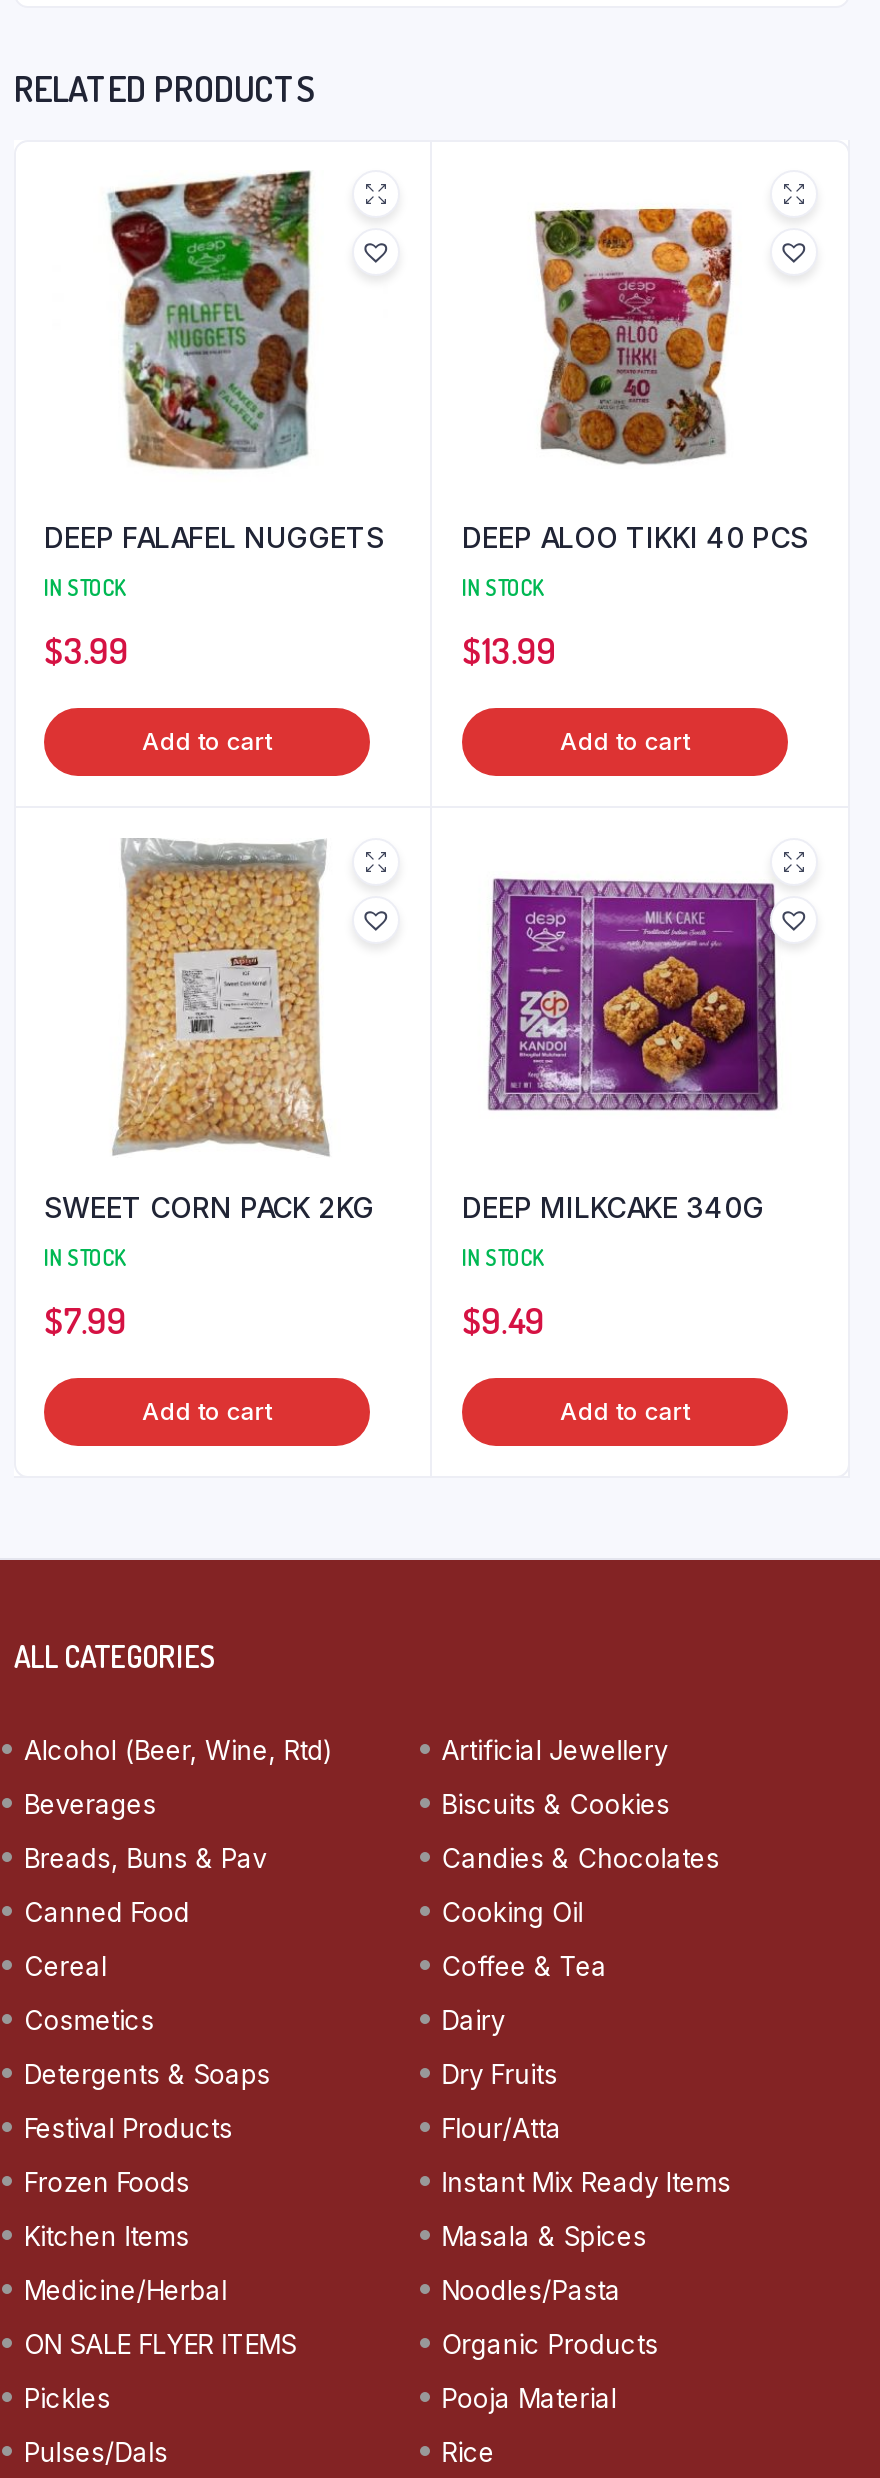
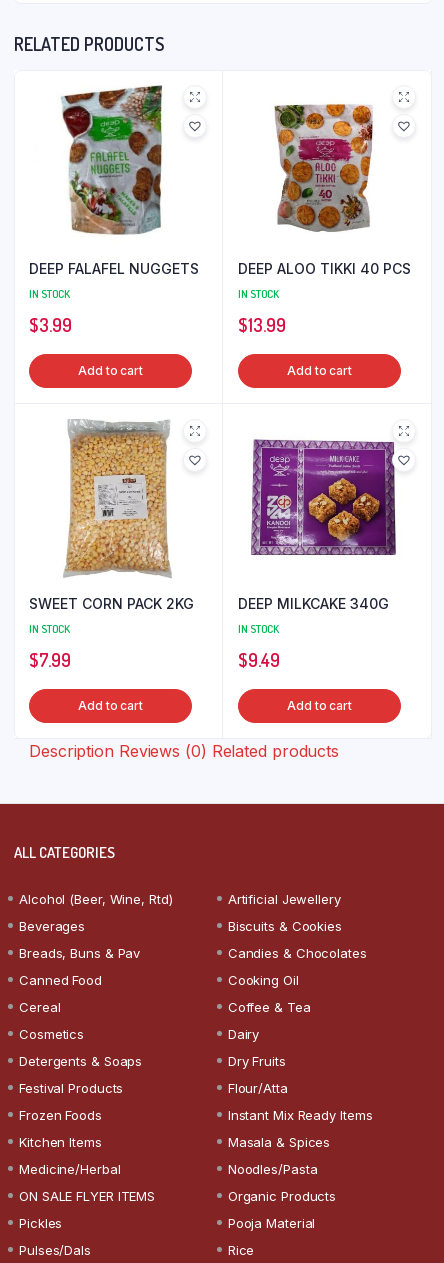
+ Description Reviews (0) Related products
